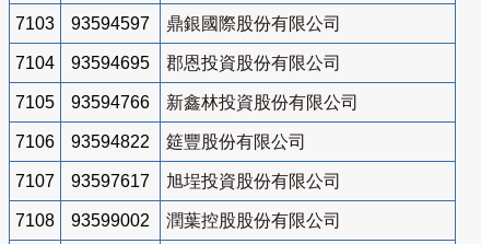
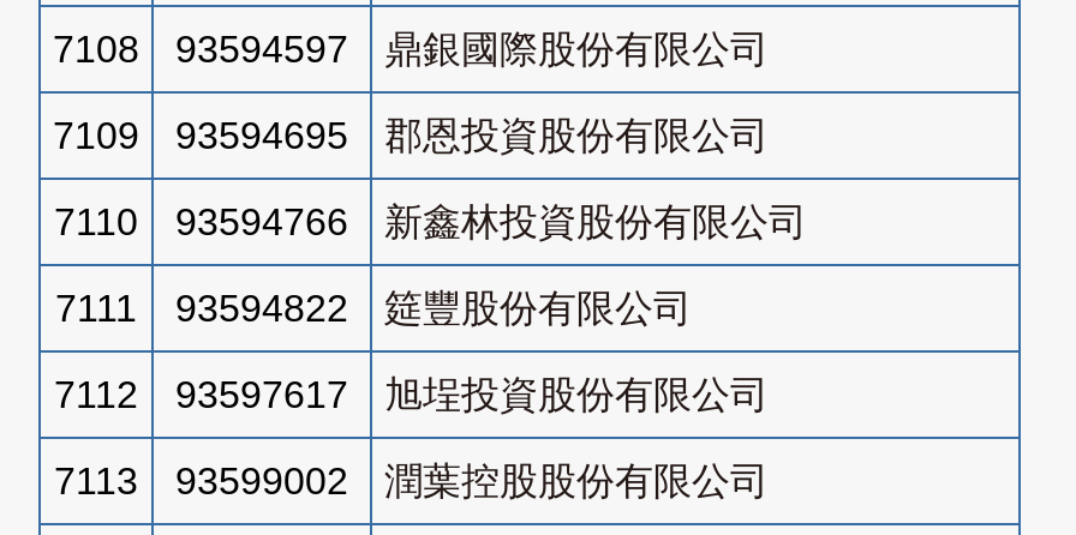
- 7103 93594597 鼎銀國際股份有限公司
+ 7108 93594597 鼎銀國際股份有限公司

- 7104 93594695 郡恩投資股份有限公司
+ 7109 93594695 郡恩投資股份有限公司

- 7105 93594766 新鑫林投資股份有限公司
+ 7110 93594766 新鑫林投資股份有限公司

- 7106 93594822 筵豐股份有限公司
+ 7111 93594822 筵豐股份有限公司

- 7107 93597617 旭埕投資股份有限公司
+ 7112 93597617 旭埕投資股份有限公司

- 7108 93599002 潤葉控股股份有限公司
+ 7113 93599002 潤葉控股股份有限公司
